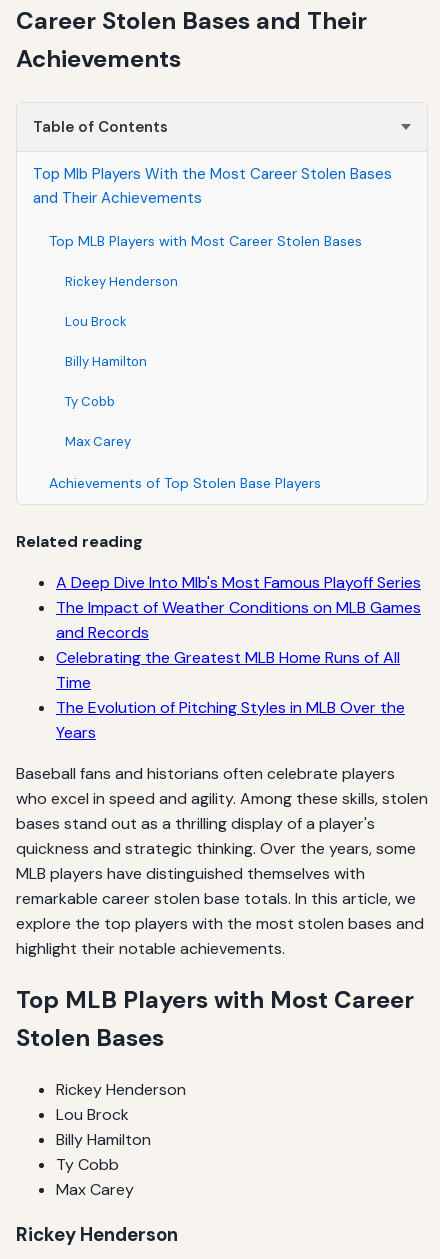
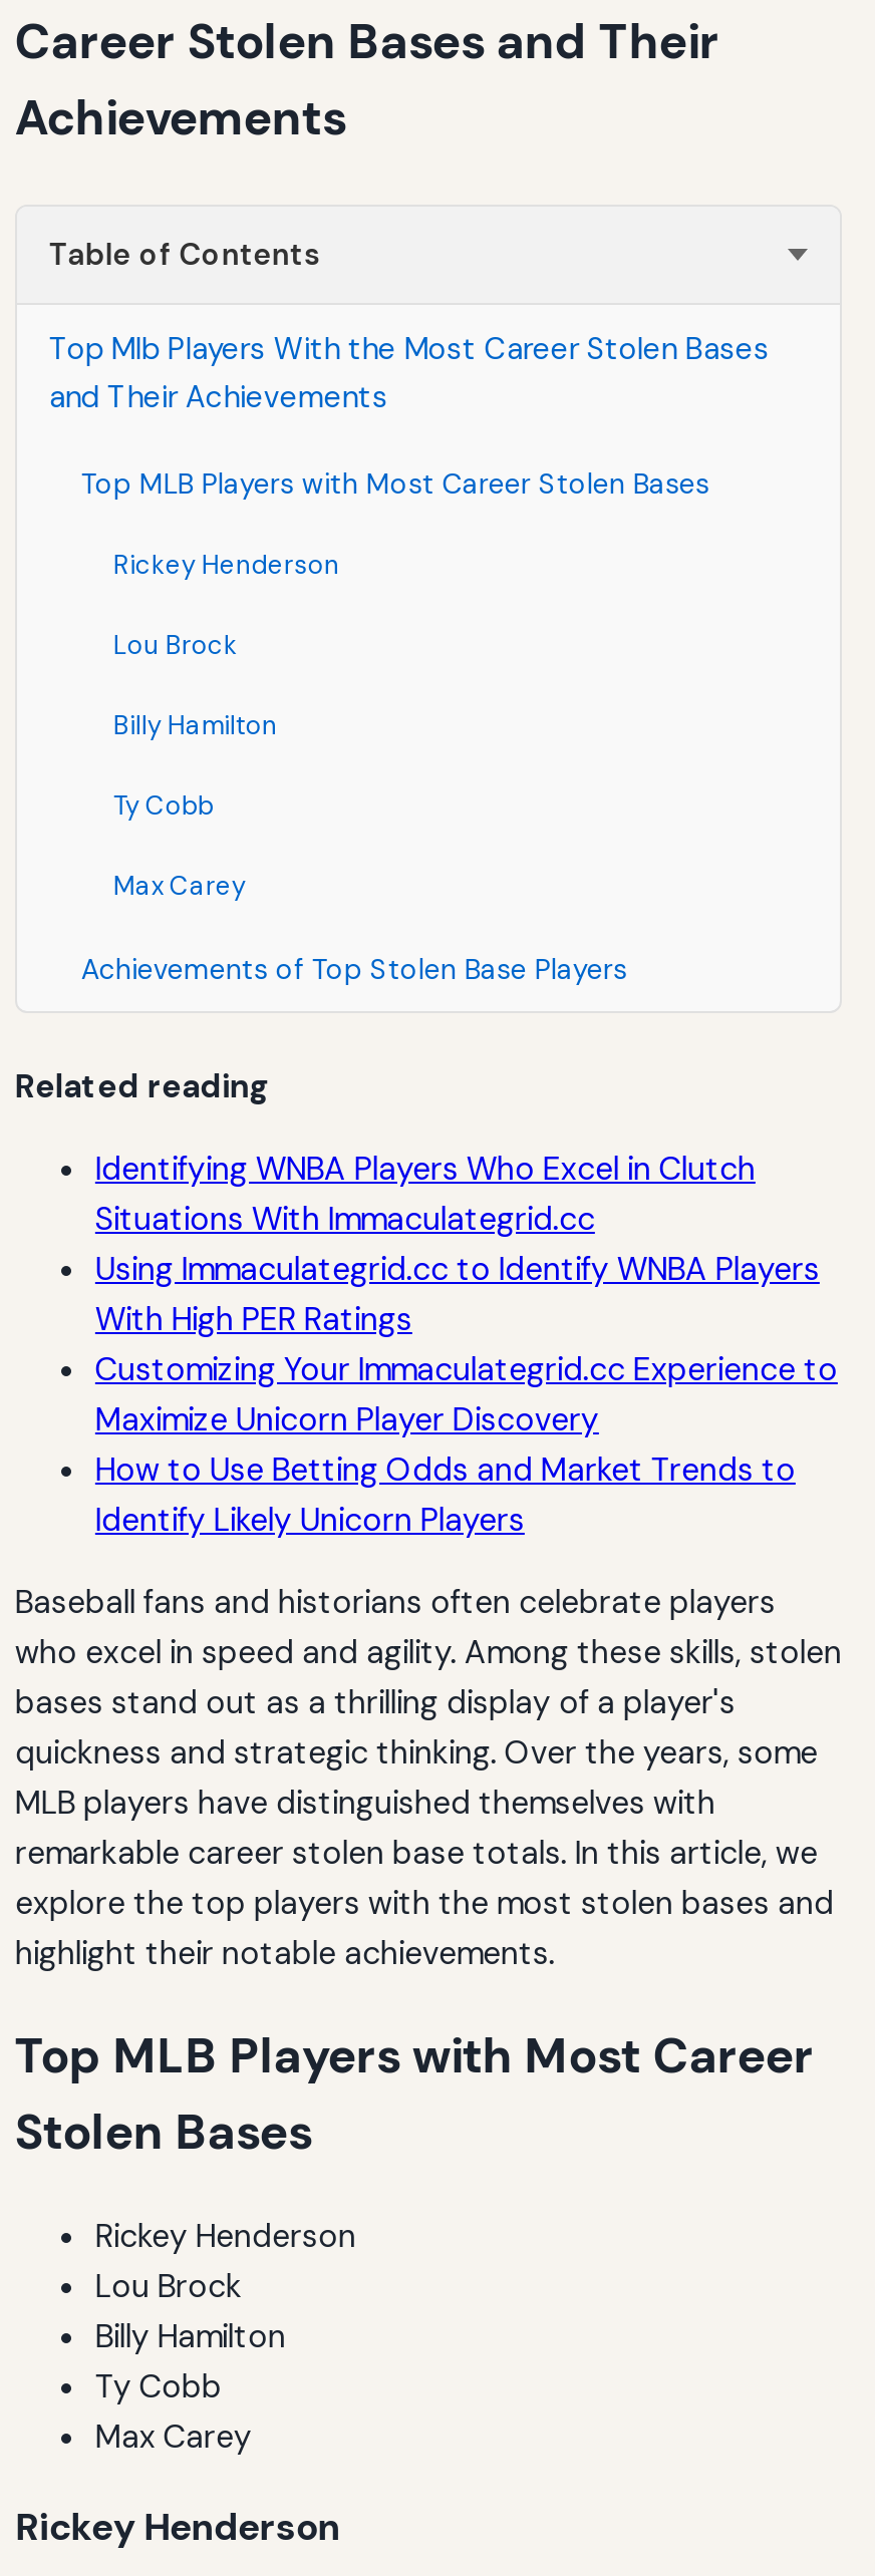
- A Deep Dive Into Mlb's Most Famous Playoff Series
- The Impact of Weather Conditions on MLB Games
- and Records
- Celebrating the Greatest MLB Home Runs of All
- Time
- The Evolution of Pitching Styles in MLB Over the
- Years
+ Identifying WNBA Players Who Excel in Clutch
+ Situations With Immaculategrid.cc
+ Using Immaculategrid.cc to Identify WNBA Players
+ With High PER Ratings
+ Customizing Your Immaculategrid.cc Experience to
+ Maximize Unicorn Player Discovery
+ How to Use Betting Odds and Market Trends to
+ Identify Likely Unicorn Players
